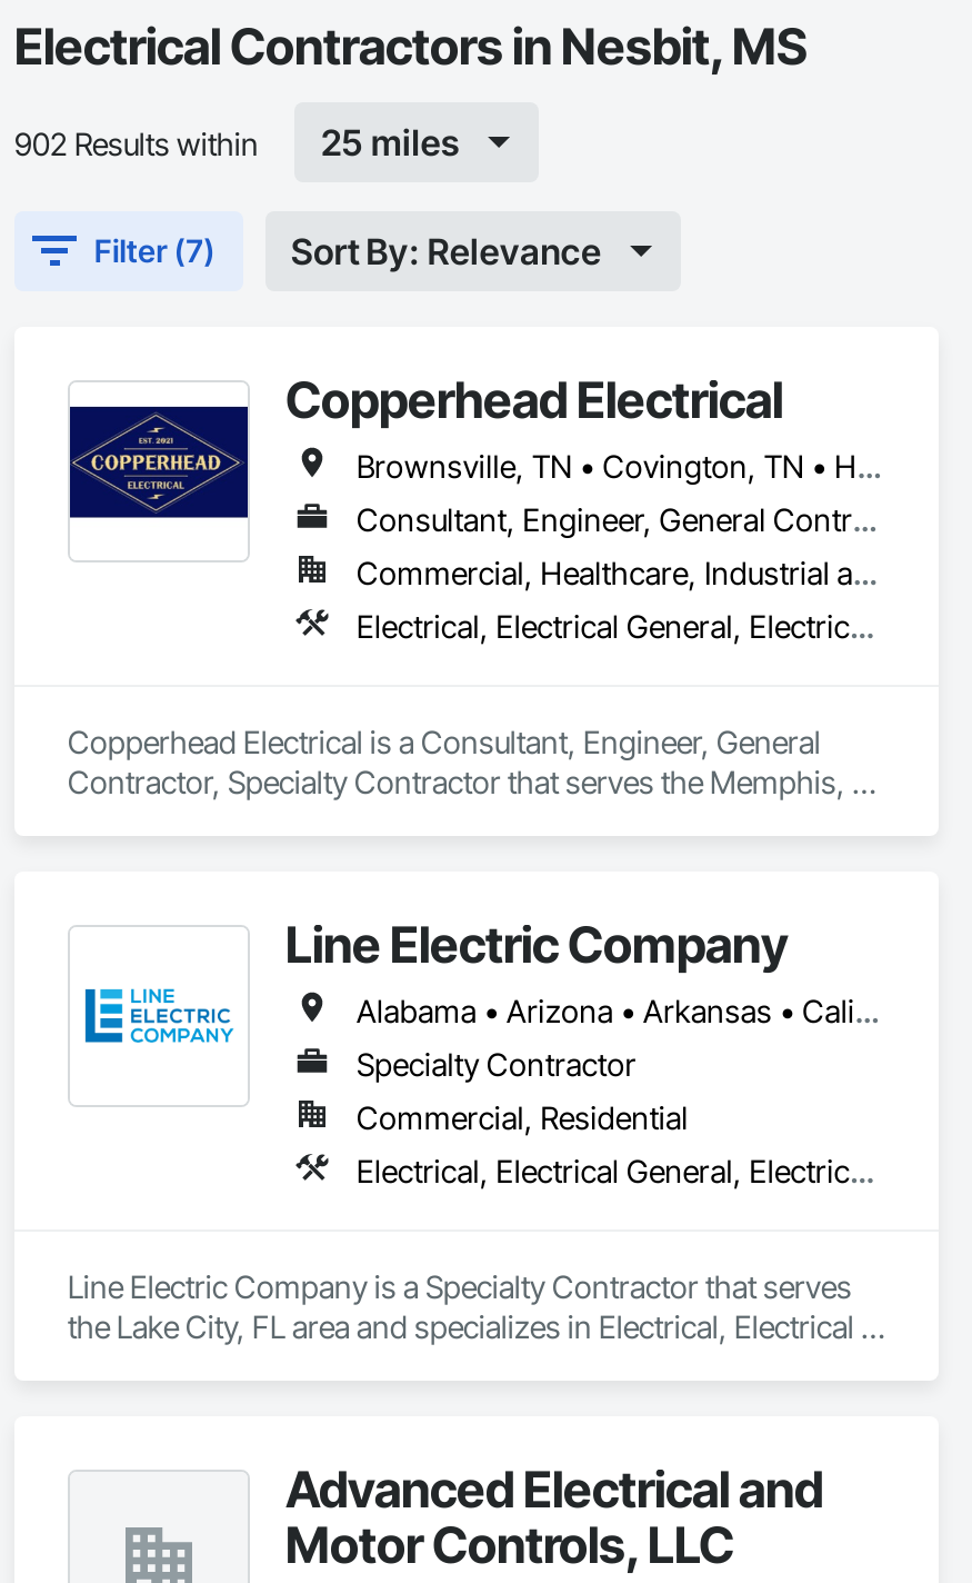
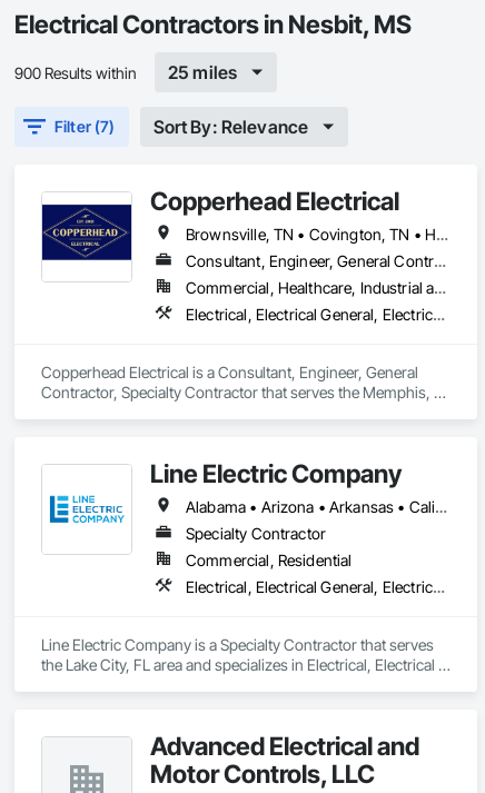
- 902 Results within
+ 900 Results within
